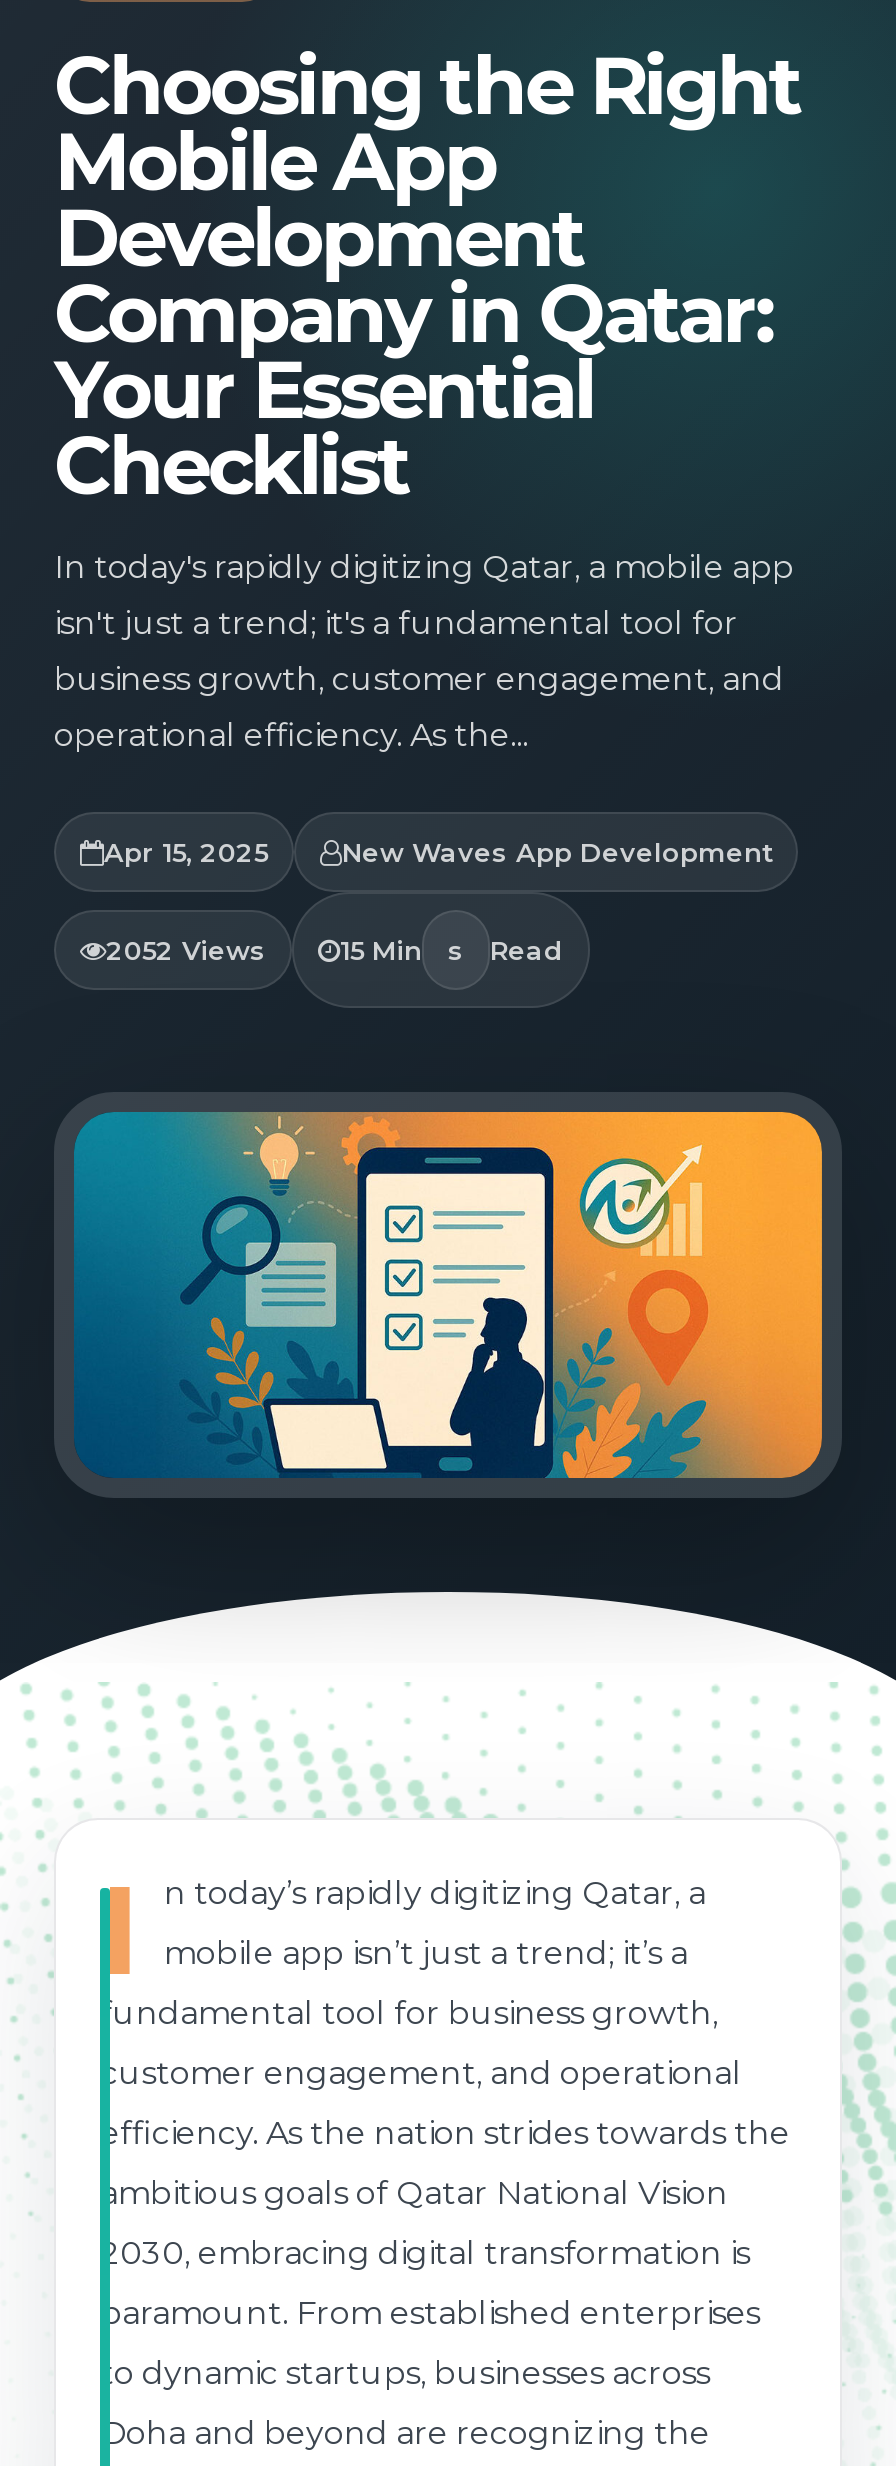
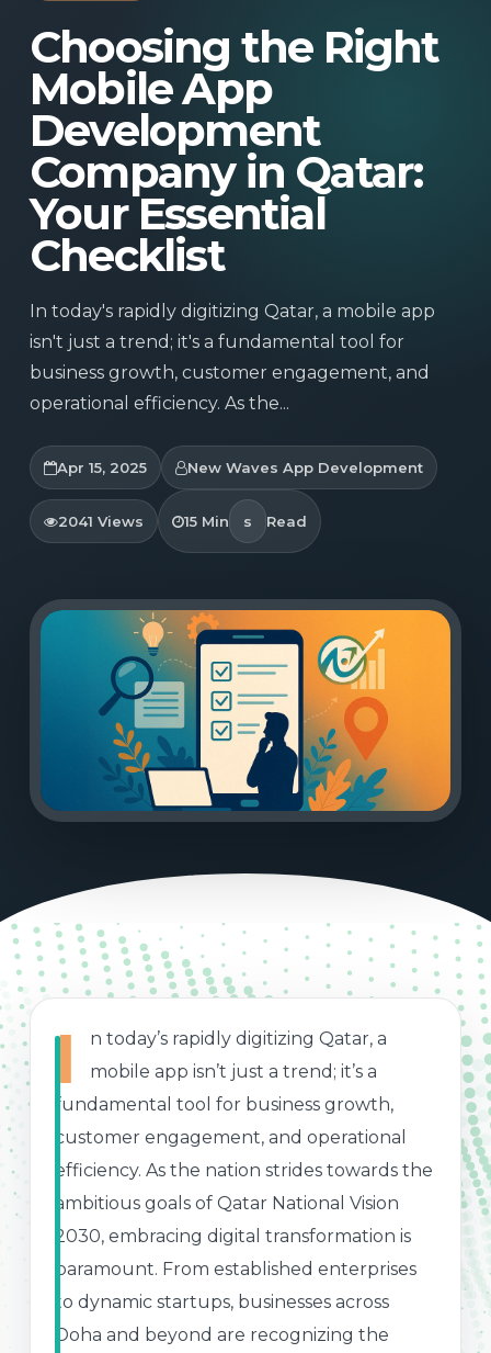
- 2052 Views
+ 2041 Views
